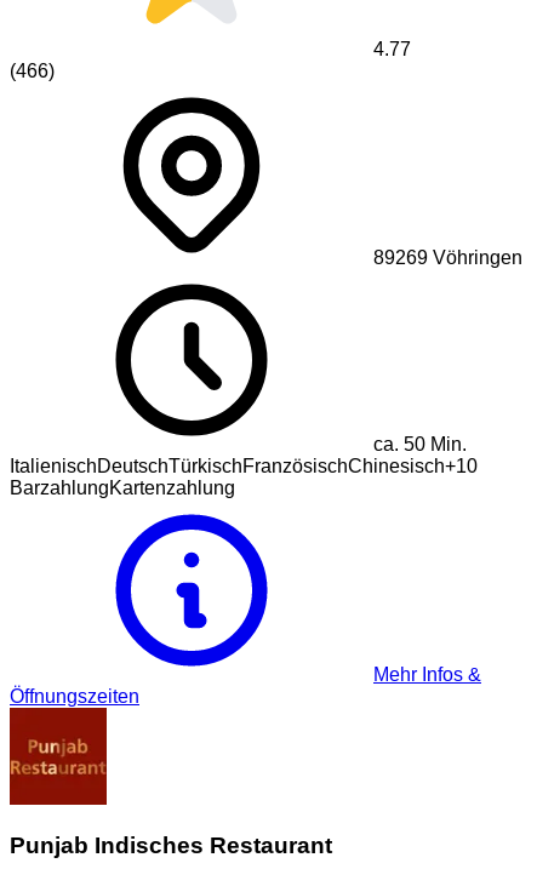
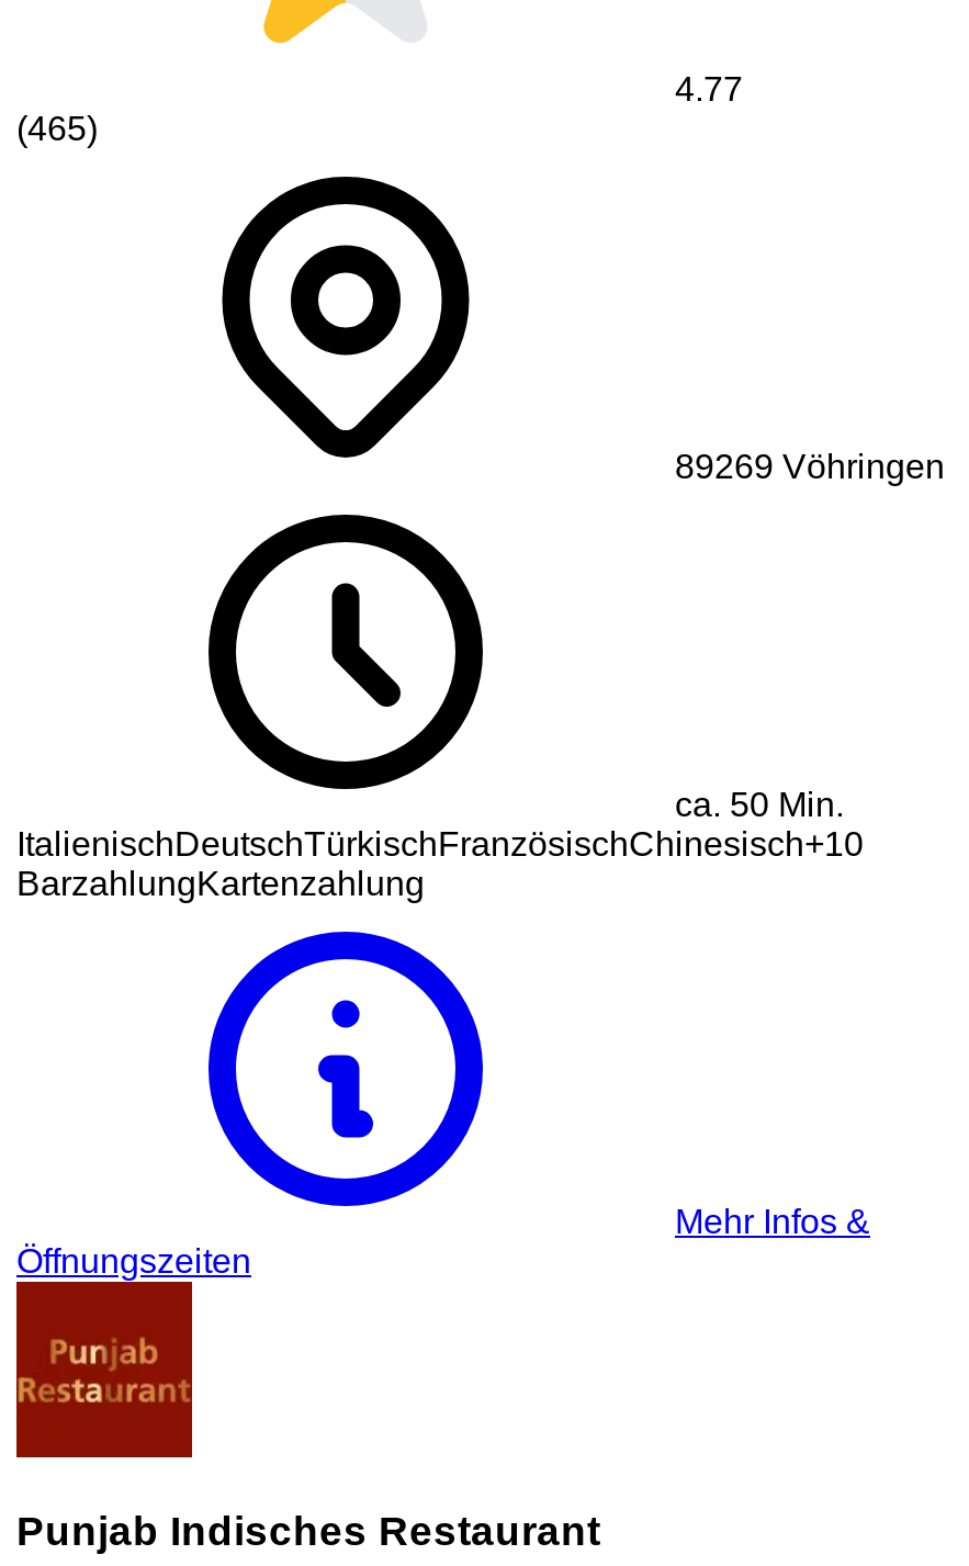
- (466)
+ (465)
